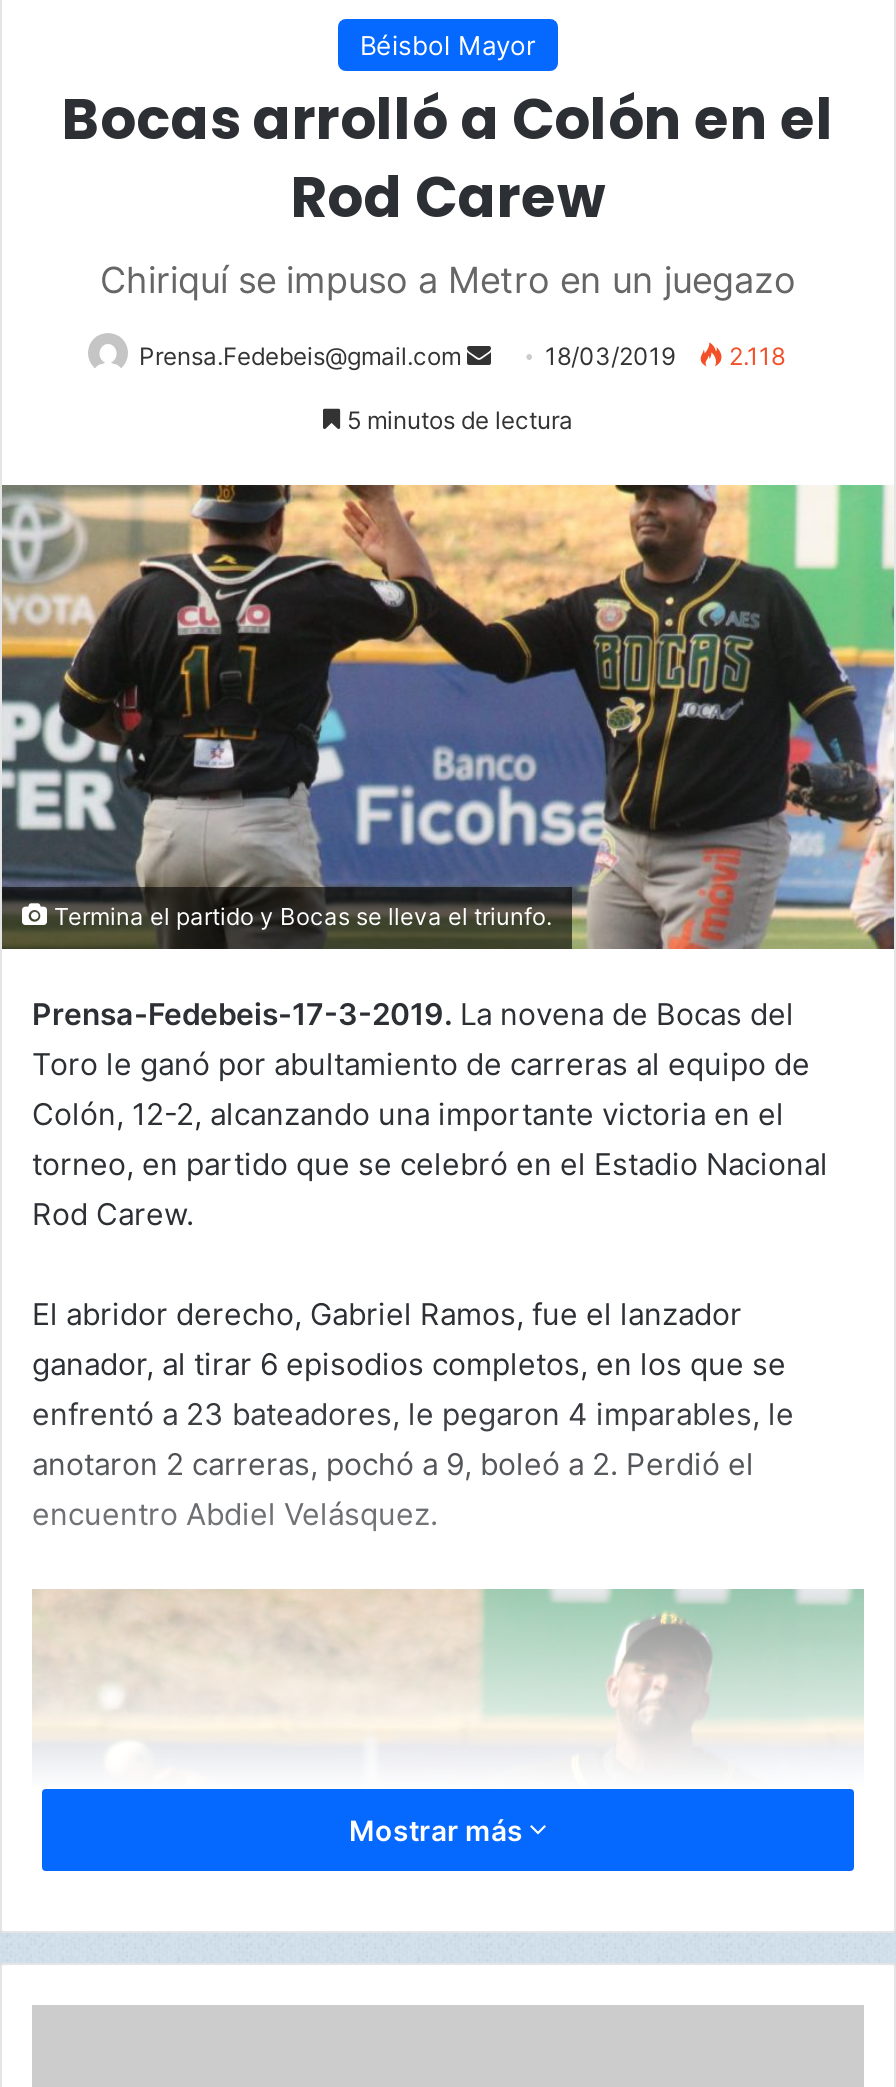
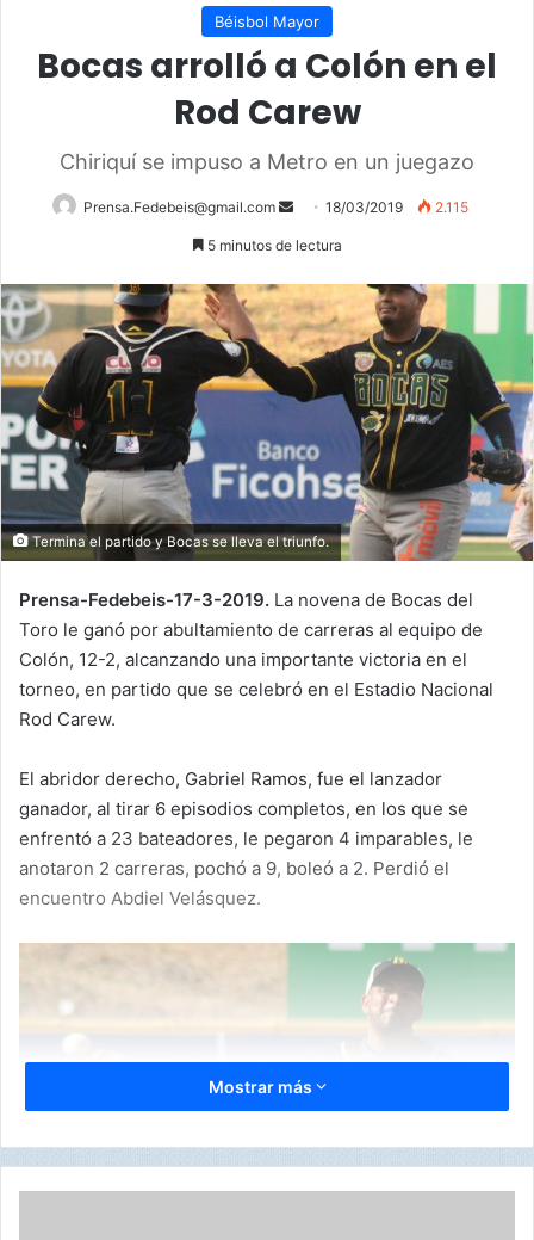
- 2.118
+ 2.115
